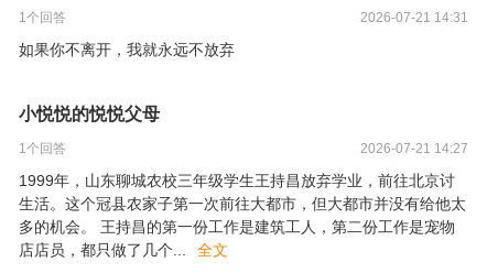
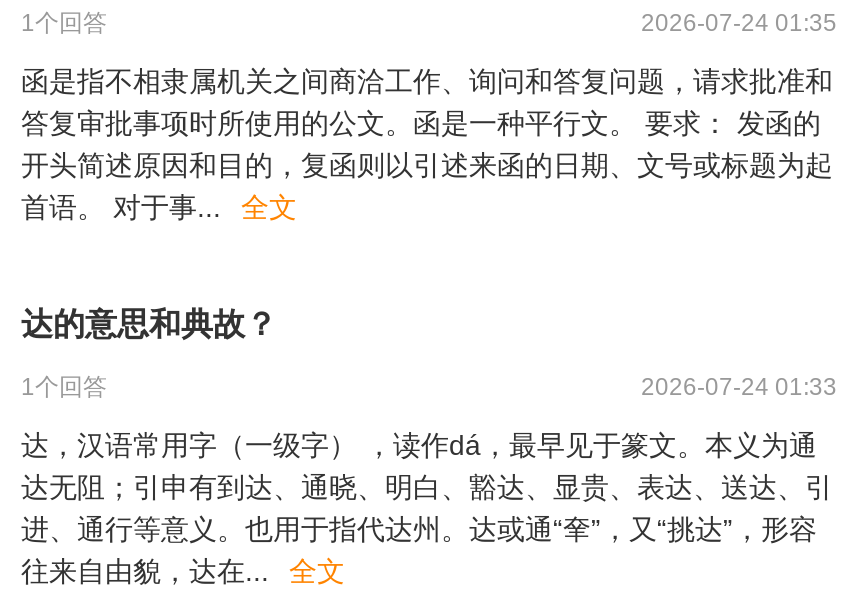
- 2026-07-21 14:31
+ 2026-07-24 01:35

- 如果你不离开，我就永远不放弃
+ 函是指不相隶属机关之间商洽工作、询问和答复问题，请求批准和
+ 答复审批事项时所使用的公文。函是一种平行文。 要求： 发函的
+ 开头简述原因和目的，复函则以引述来函的日期、文号或标题为起
+ 首语。 对于事...
+ 全文

- 小悦悦的悦悦父母
+ 达的意思和典故？

- 2026-07-21 14:27
+ 2026-07-24 01:33

- 1999年，山东聊城农校三年级学生王持昌放弃学业，前往北京讨
- 生活。这个冠县农家子第一次前往大都市，但大都市并没有给他太
- 多的机会。 王持昌的第一份工作是建筑工人，第二份工作是宠物
- 店店员，都只做了几个...
+ 达，汉语常用字（一级字） ，读作dá，最早见于篆文。本义为通
+ 达无阻；引申有到达、通晓、明白、豁达、显贵、表达、送达、引
+ 进、通行等意义。也用于指代达州。达或通“羍”，又“挑达”，形容
+ 往来自由貌，达在...
